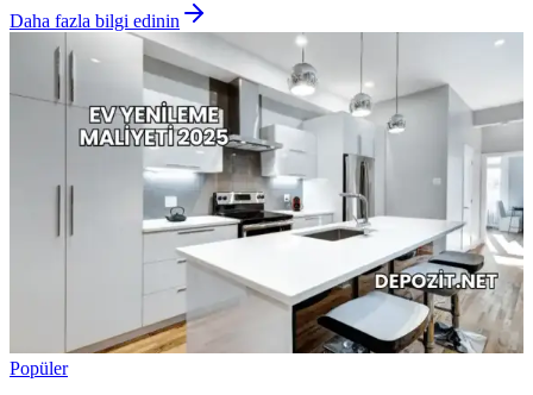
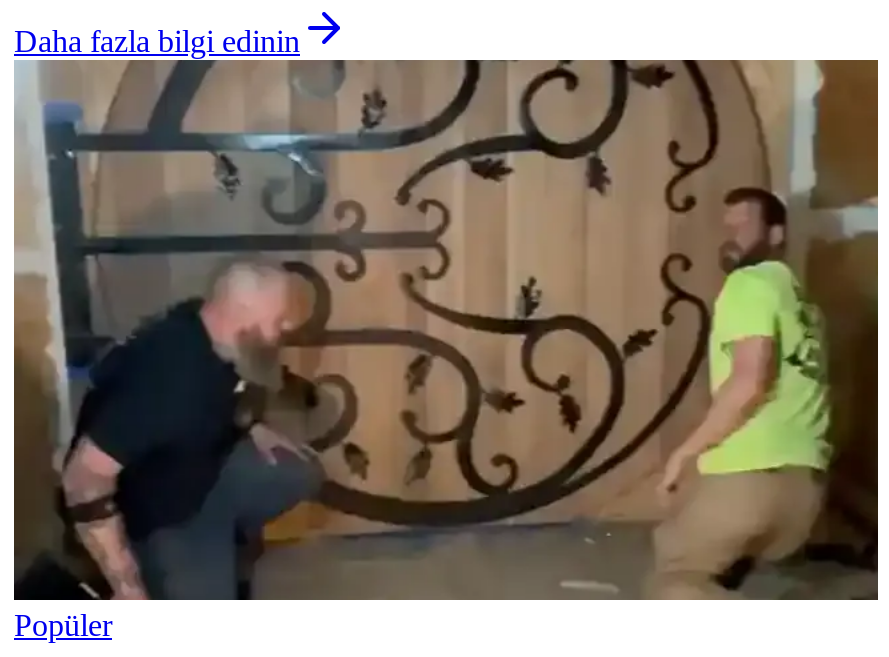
- [image]
+ [image]
